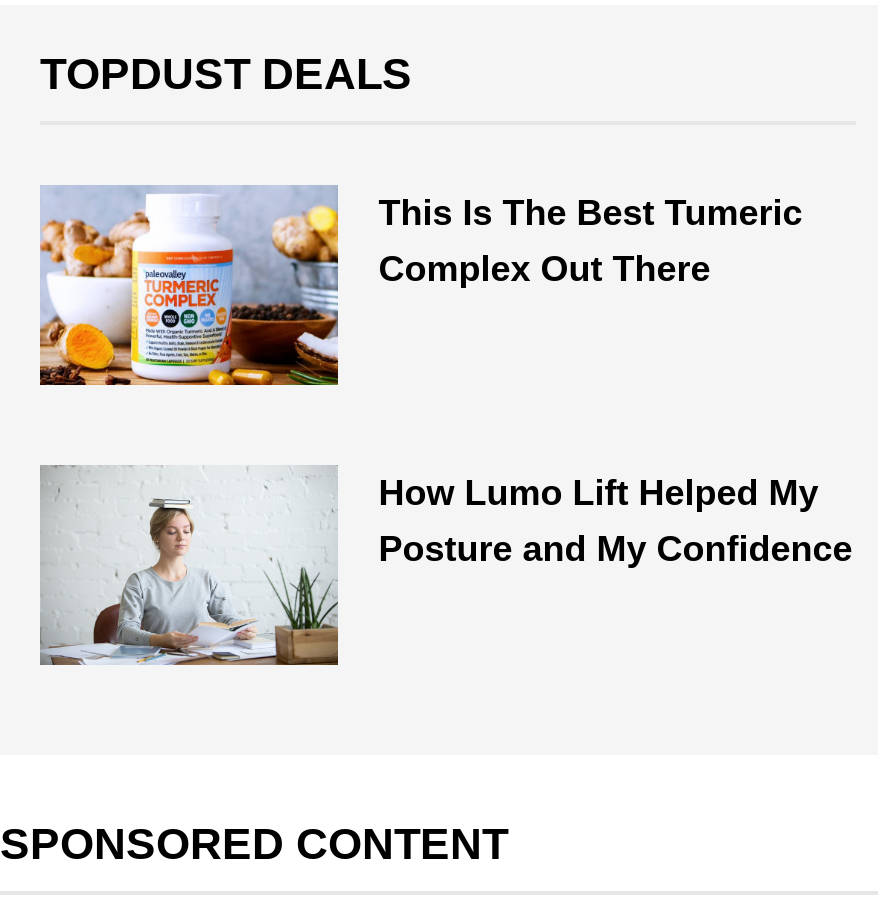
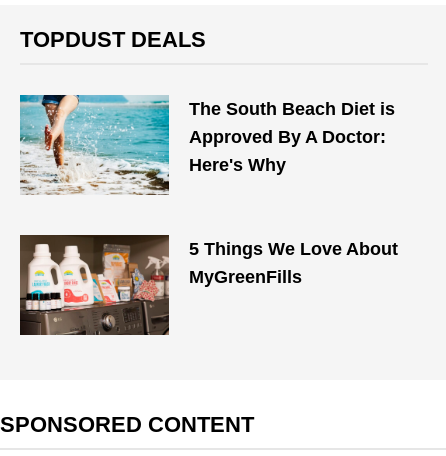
- [image]
- This Is The Best Tumeric
- Complex Out There
+ [image]
+ The South Beach Diet is
+ Approved By A Doctor:
+ Here's Why

- [image]
- How Lumo Lift Helped My
- Posture and My Confidence
+ [image]
+ 5 Things We Love About
+ MyGreenFills
